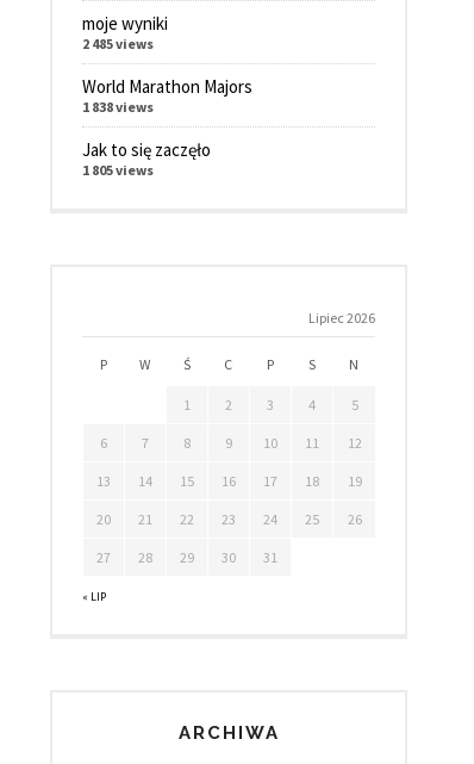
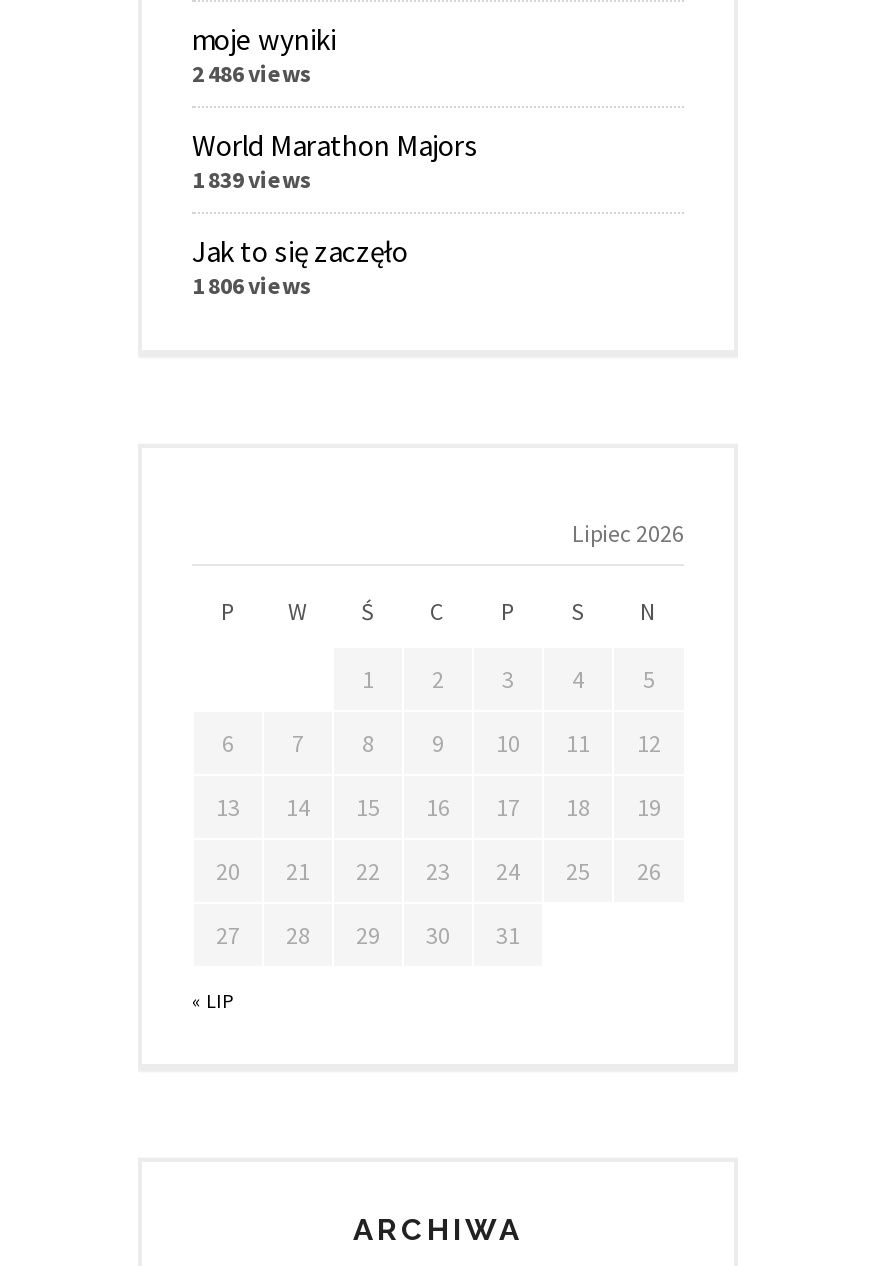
- 2 485 views
+ 2 486 views

- 1 838 views
+ 1 839 views

- 1 805 views
+ 1 806 views
